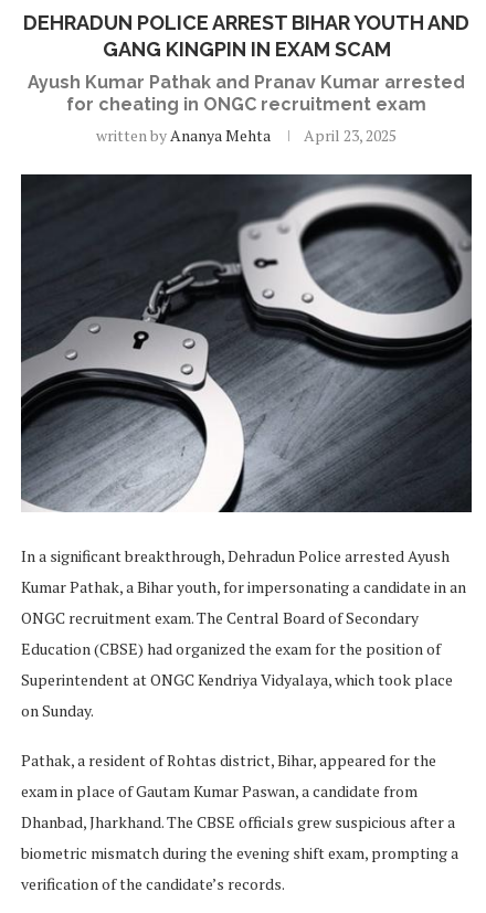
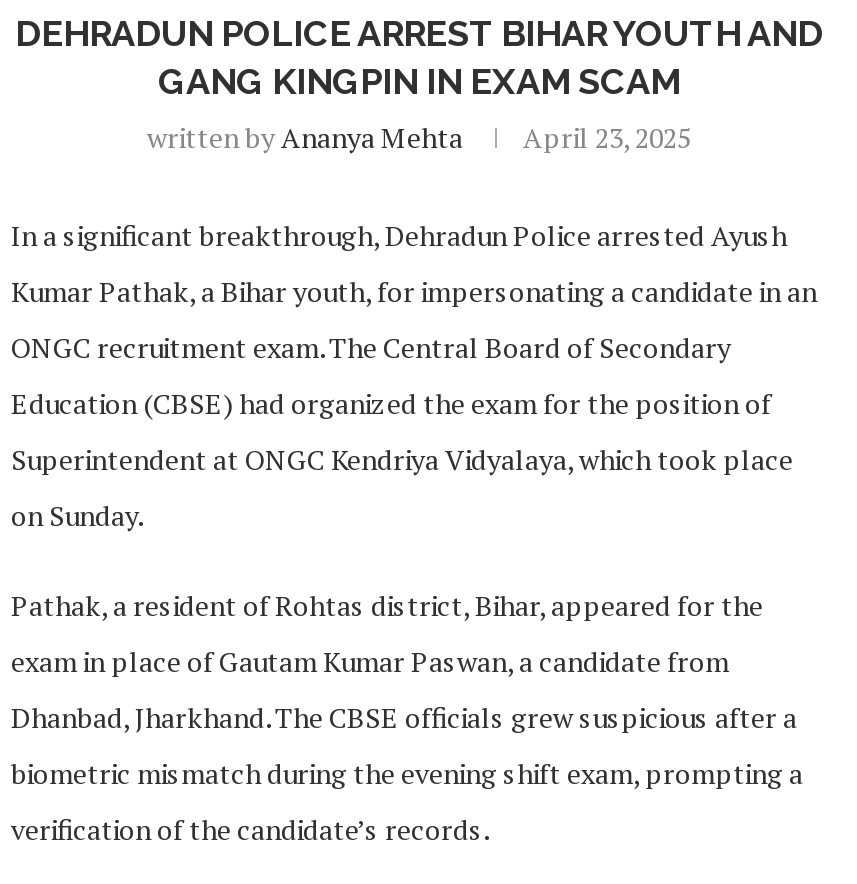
- Ayush Kumar Pathak and Pranav Kumar arrested
- for cheating in ONGC recruitment exam

- [image]
